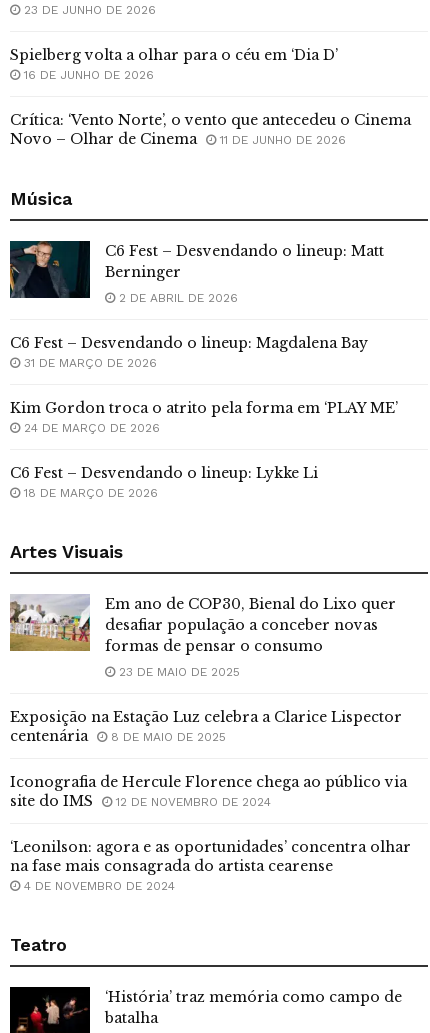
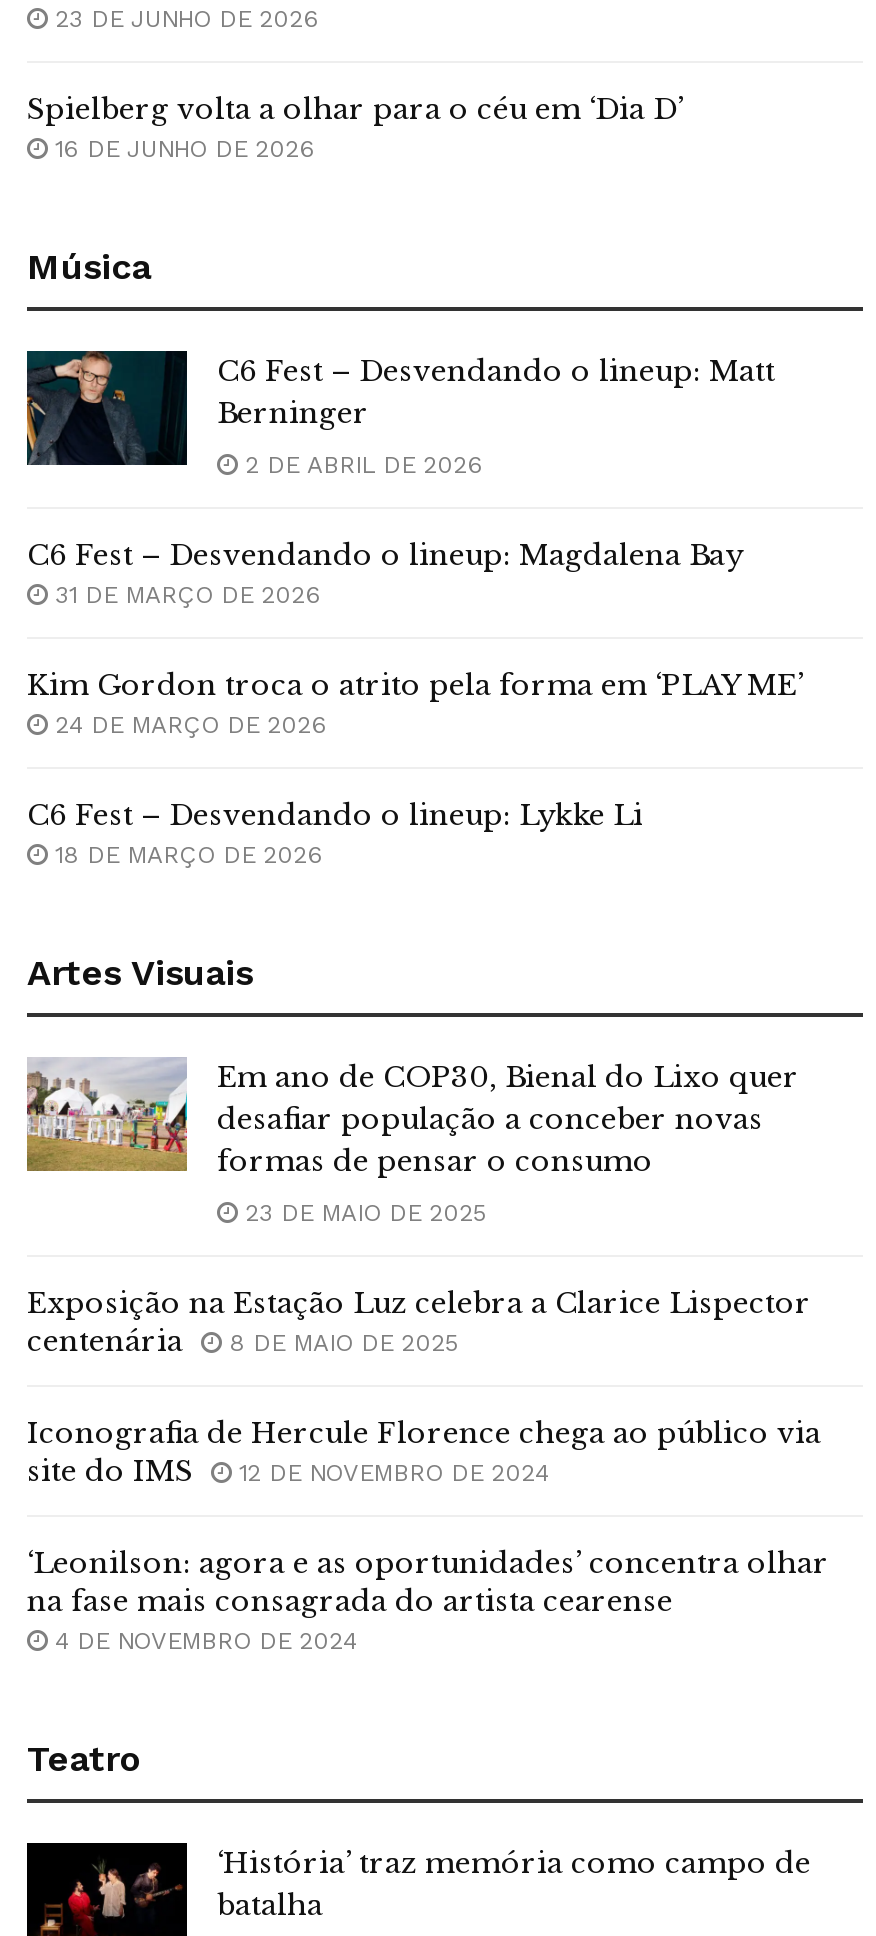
- Crítica: ‘Vento Norte’, o vento que antecedeu o Cinema
- Novo – Olhar de Cinema
- 11 DE JUNHO DE 2026
